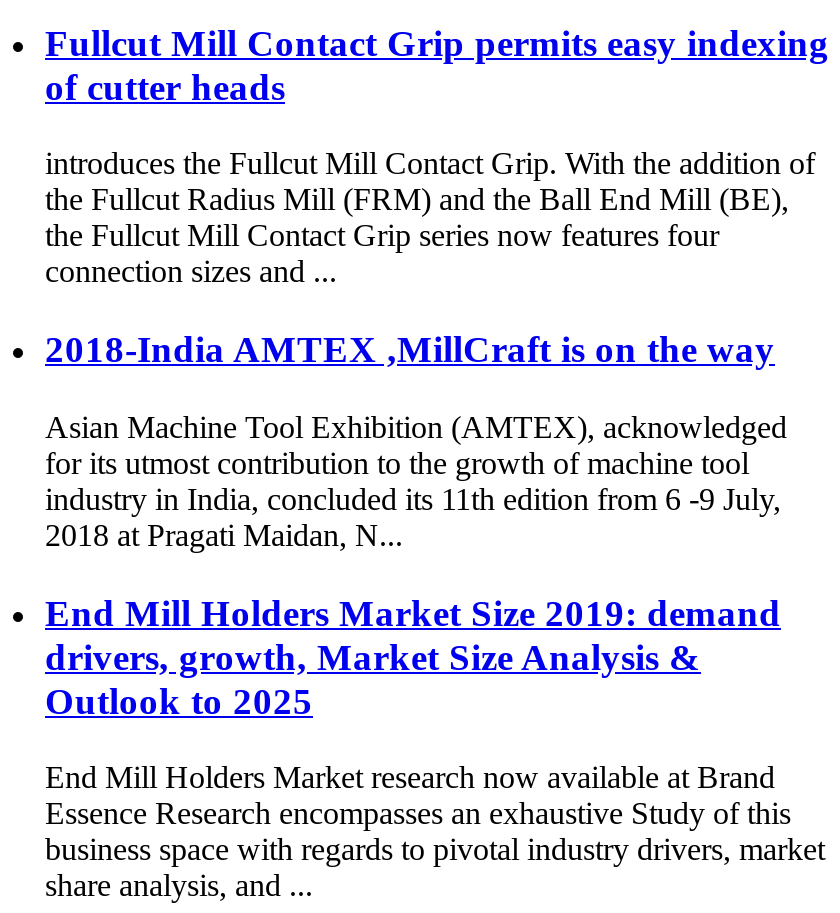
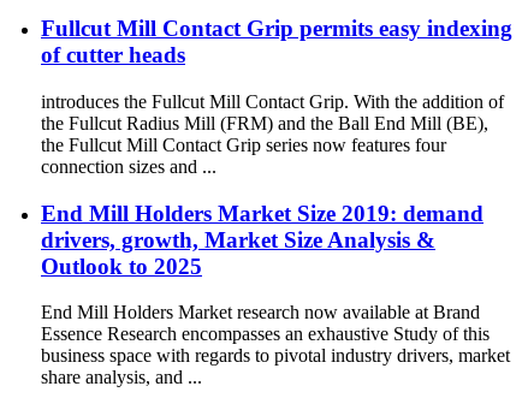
- 2018-India AMTEX ,MillCraft is on the way
- Asian Machine Tool Exhibition (AMTEX), acknowledged
- for its utmost contribution to the growth of machine tool
- industry in India, concluded its 11th edition from 6 -9 July,
- 2018 at Pragati Maidan, N...
